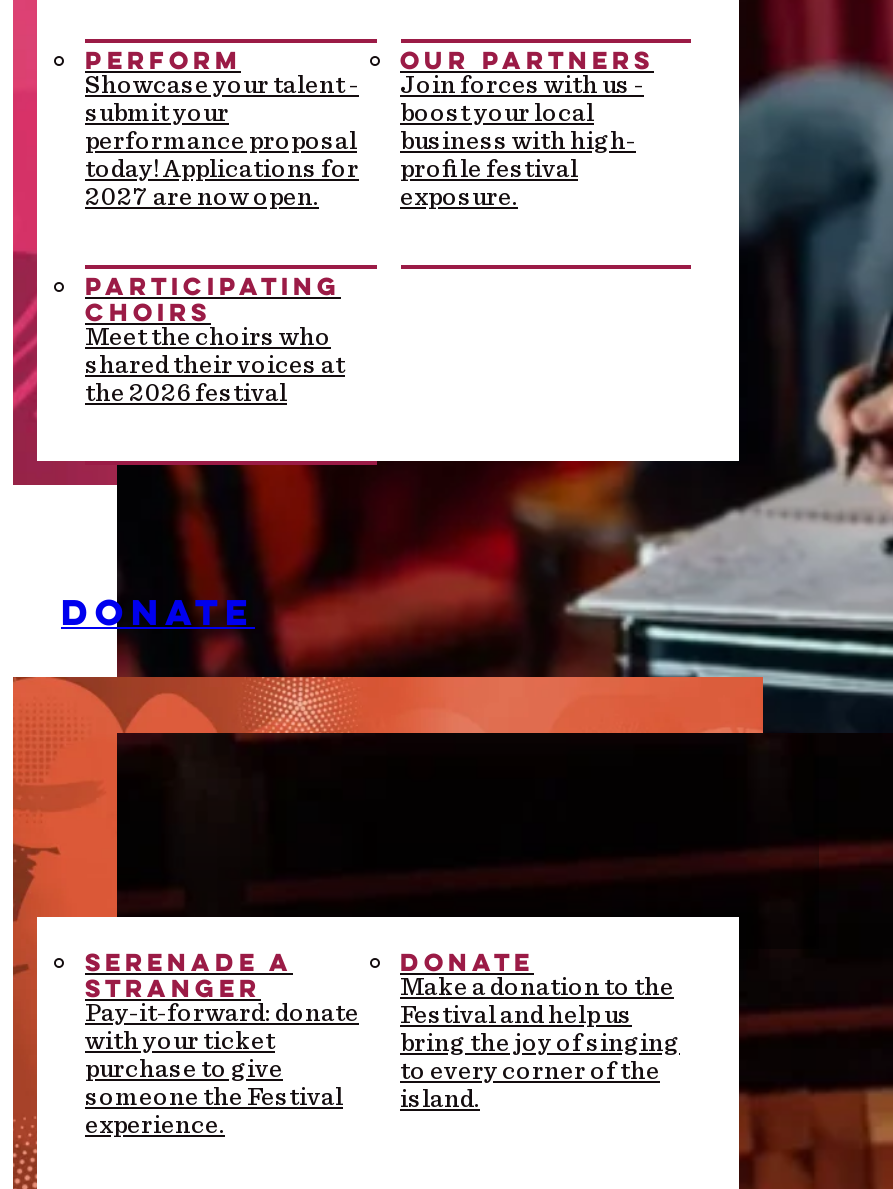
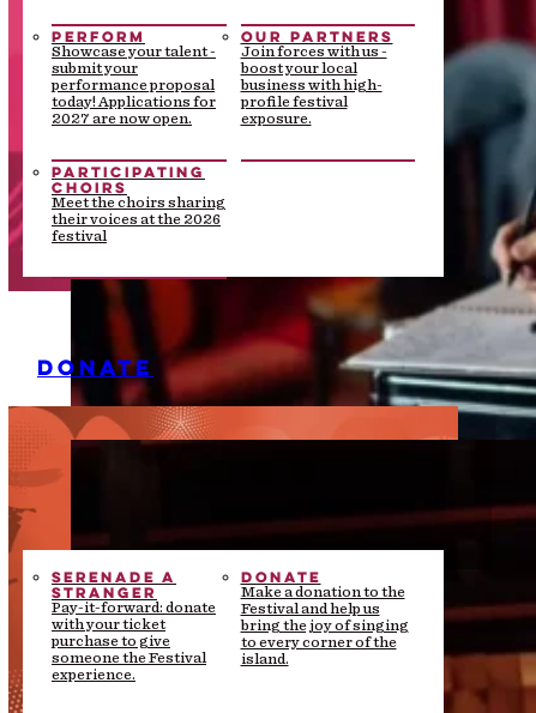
- Meet the choirs who
- shared their voices at
- the 2026 festival
+ Meet the choirs sharing
+ their voices at the 2026
+ festival
